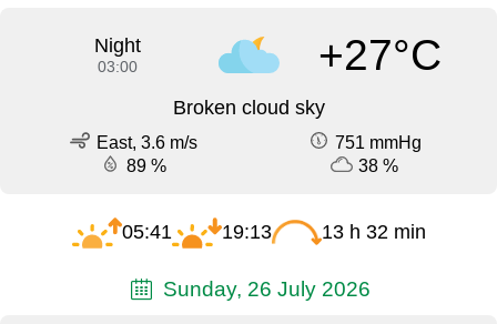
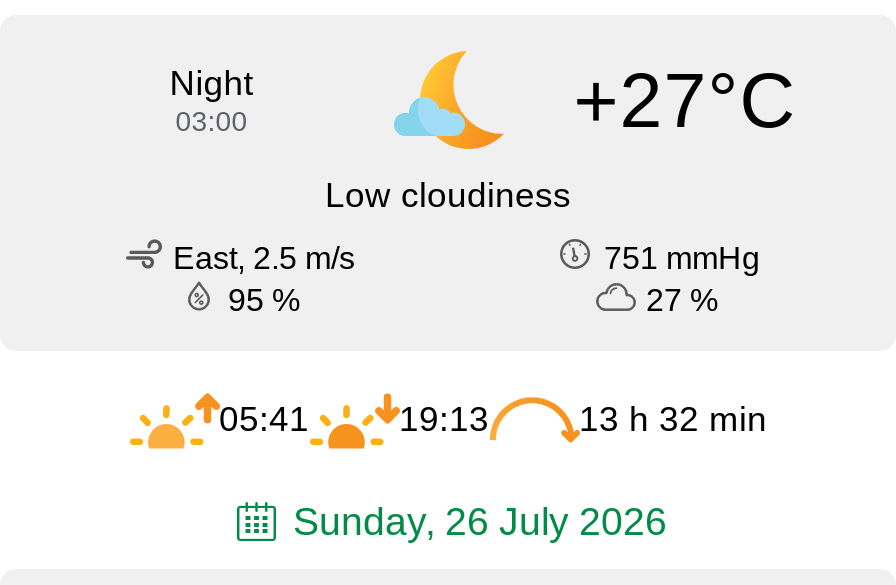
- [image]
- Broken cloud sky
+ [image]
+ Low cloudiness

- East, 3.6 m/s
+ East, 2.5 m/s

- 89 %
+ 95 %

- 38 %
+ 27 %
